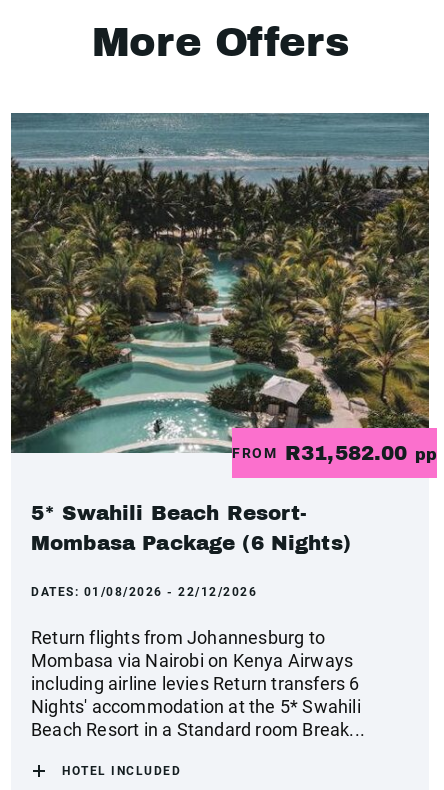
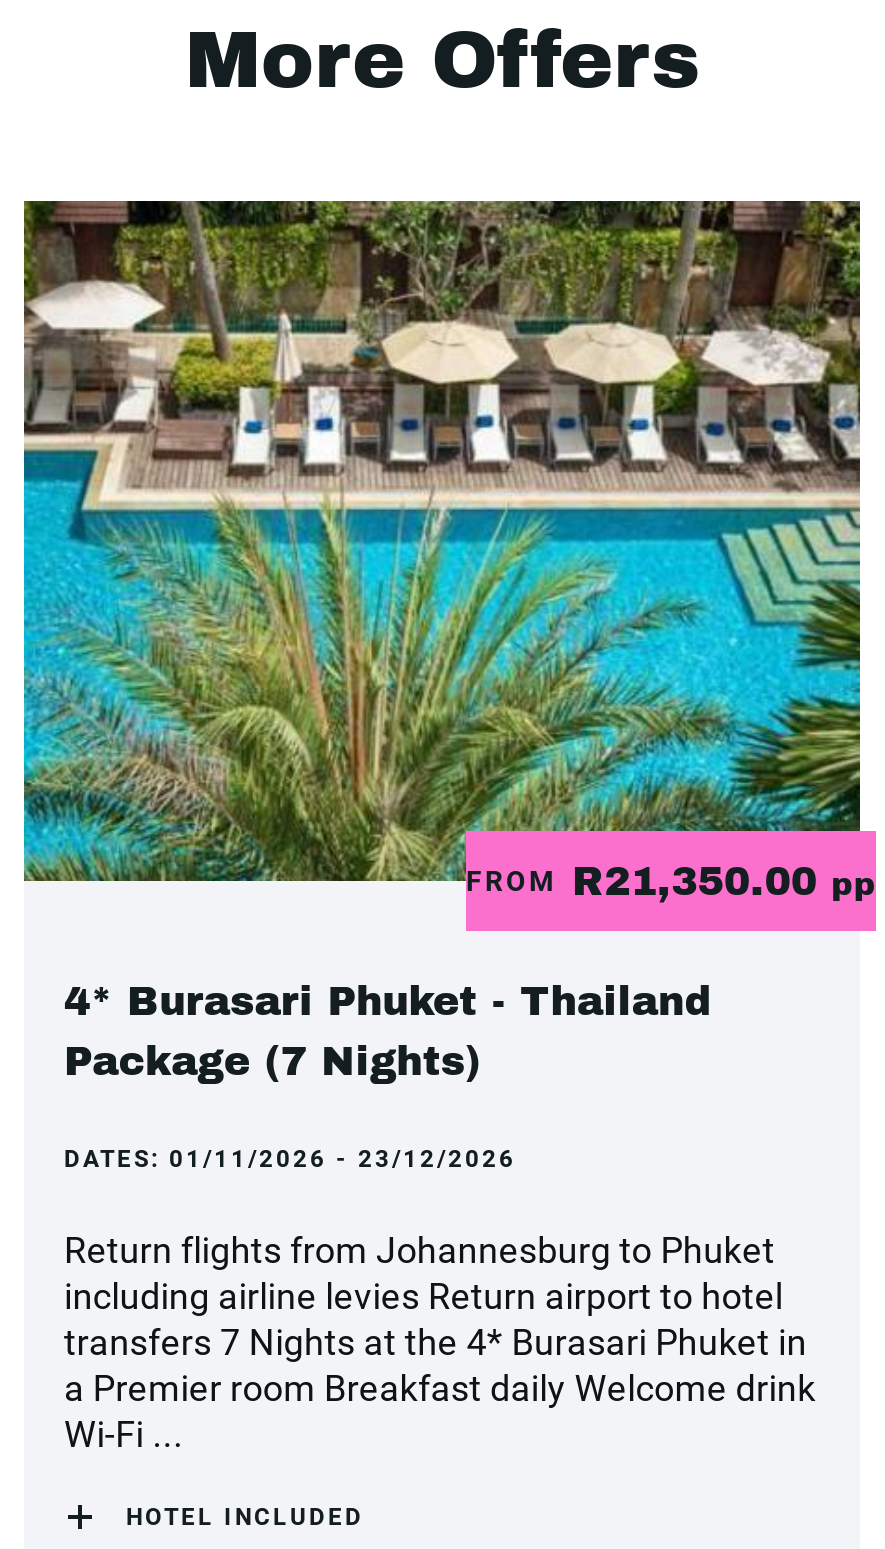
- [image]
- FROM R31,582.00 pp
+ [image]
+ FROM R21,350.00 pp

- 5* Swahili Beach Resort-
- Mombasa Package (6 Nights)
+ 4* Burasari Phuket - Thailand
+ Package (7 Nights)

- DATES: 01/08/2026 - 22/12/2026
+ DATES: 01/11/2026 - 23/12/2026

- Return flights from Johannesburg to
- Mombasa via Nairobi on Kenya Airways
- including airline levies Return transfers 6
- Nights' accommodation at the 5* Swahili
- Beach Resort in a Standard room Break...
+ Return flights from Johannesburg to Phuket
+ including airline levies Return airport to hotel
+ transfers 7 Nights at the 4* Burasari Phuket in
+ a Premier room Breakfast daily Welcome drink
+ Wi-Fi ...
